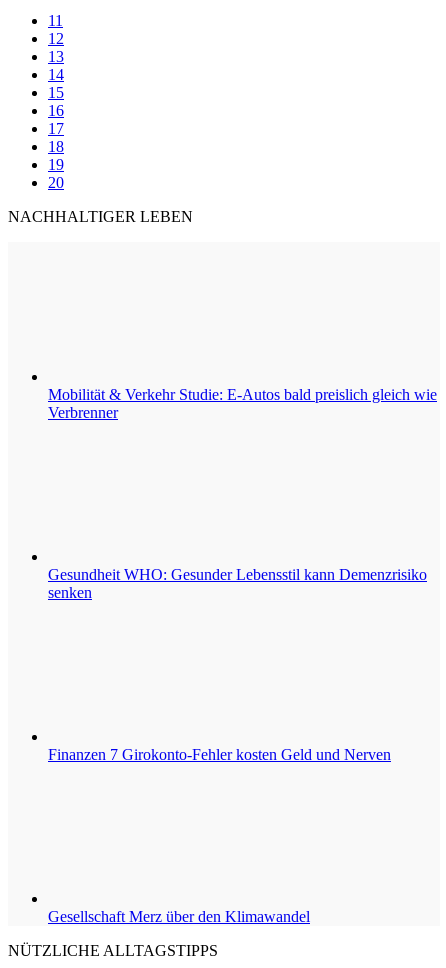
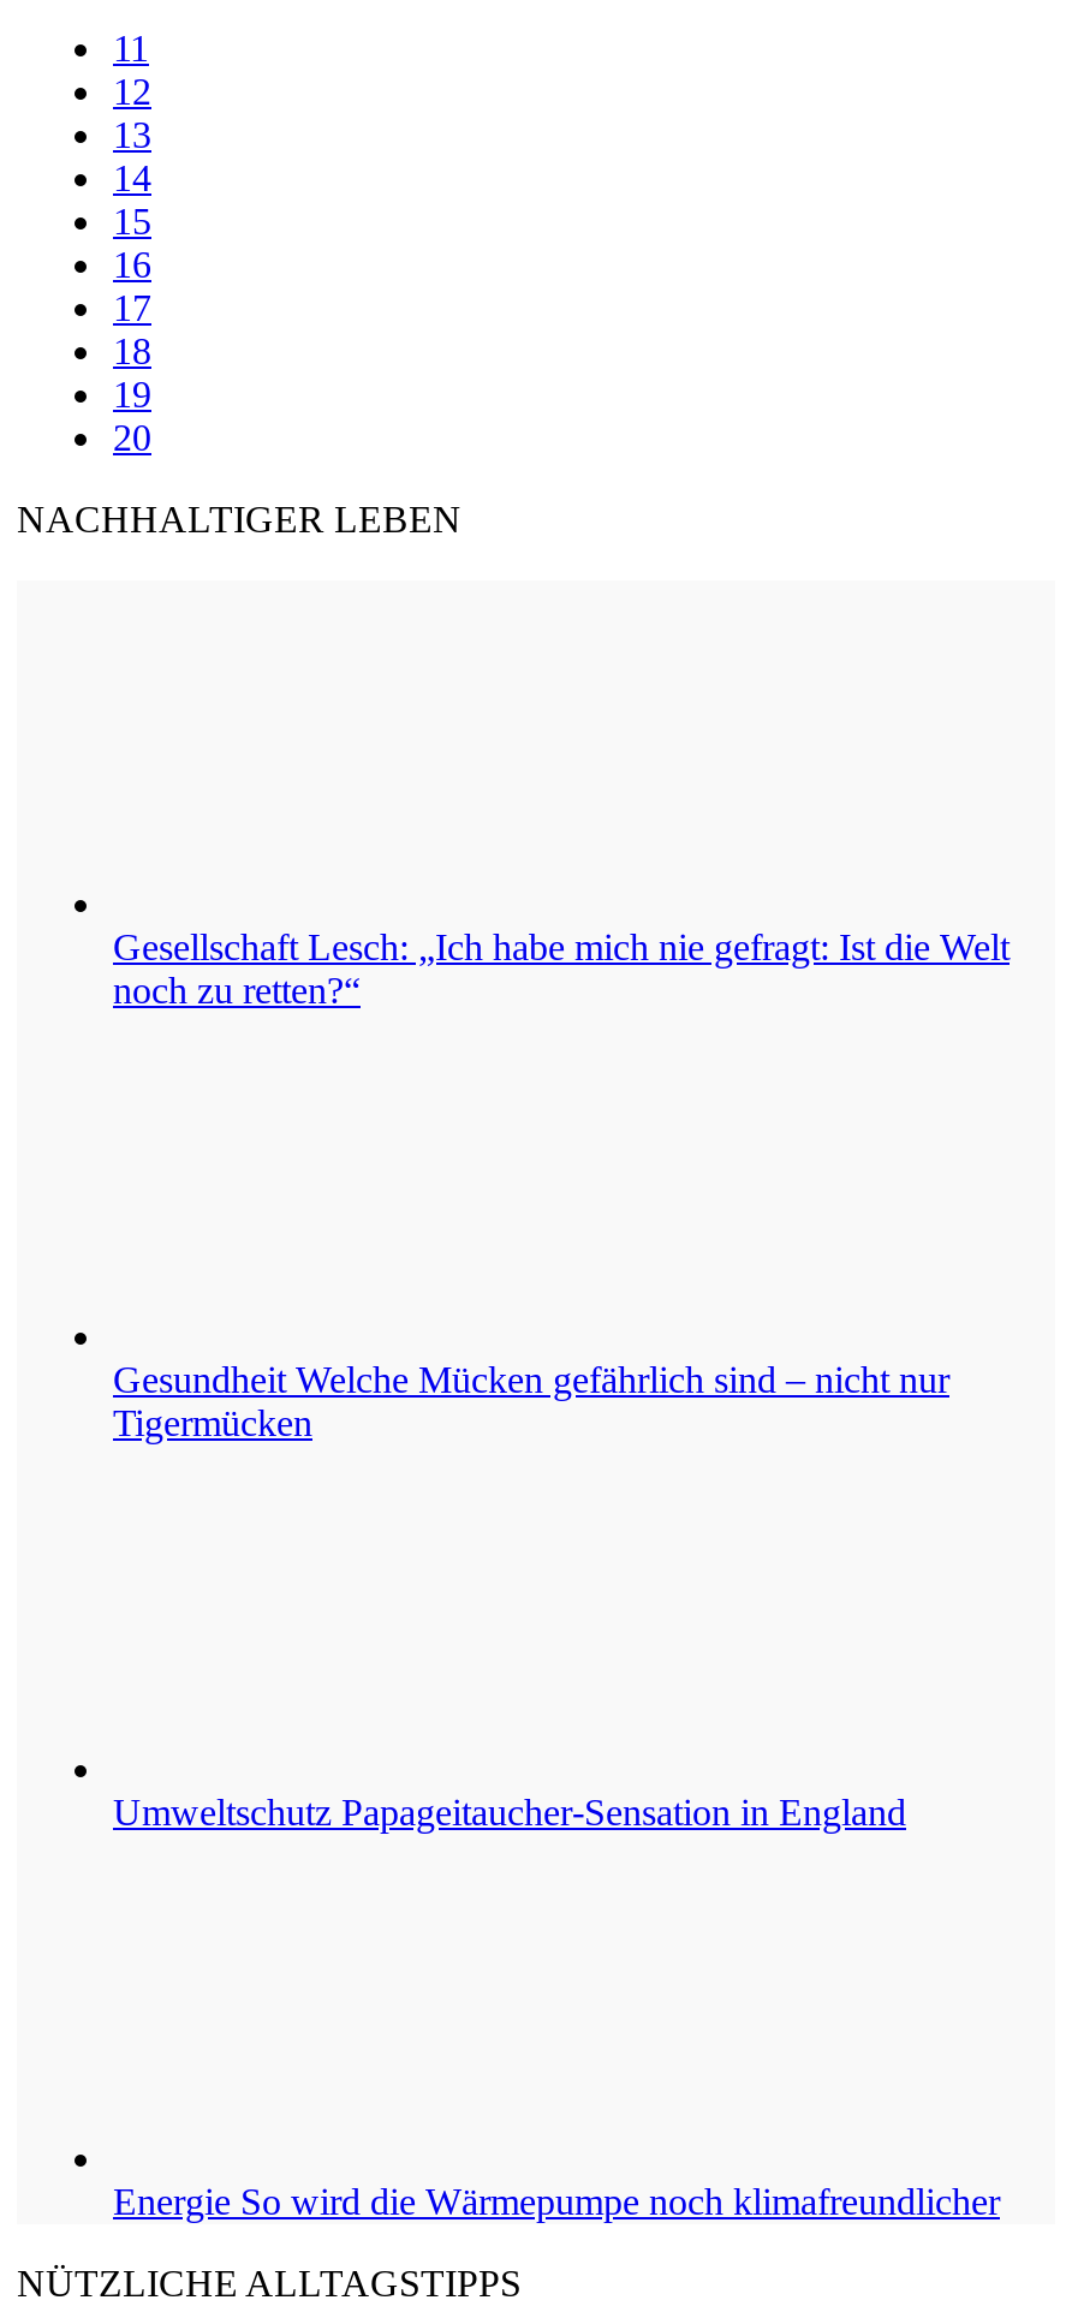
- Mobilität & Verkehr Studie: E-Autos bald preislich gleich wie
- Verbrenner
+ Gesellschaft Lesch: „Ich habe mich nie gefragt: Ist die Welt
+ noch zu retten?“

- Gesundheit WHO: Gesunder Lebensstil kann Demenzrisiko
- senken
+ Gesundheit Welche Mücken gefährlich sind – nicht nur
+ Tigermücken

- Finanzen 7 Girokonto-Fehler kosten Geld und Nerven
+ Umweltschutz Papageitaucher-Sensation in England

- Gesellschaft Merz über den Klimawandel
+ Energie So wird die Wärmepumpe noch klimafreundlicher
